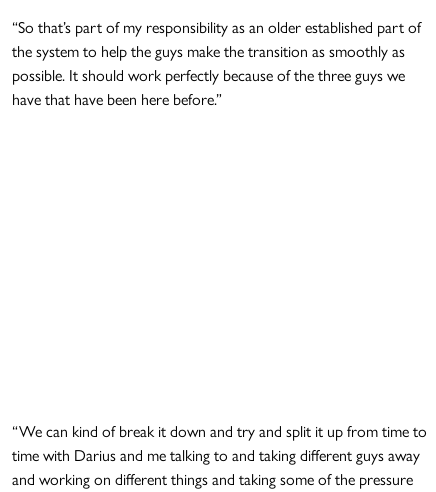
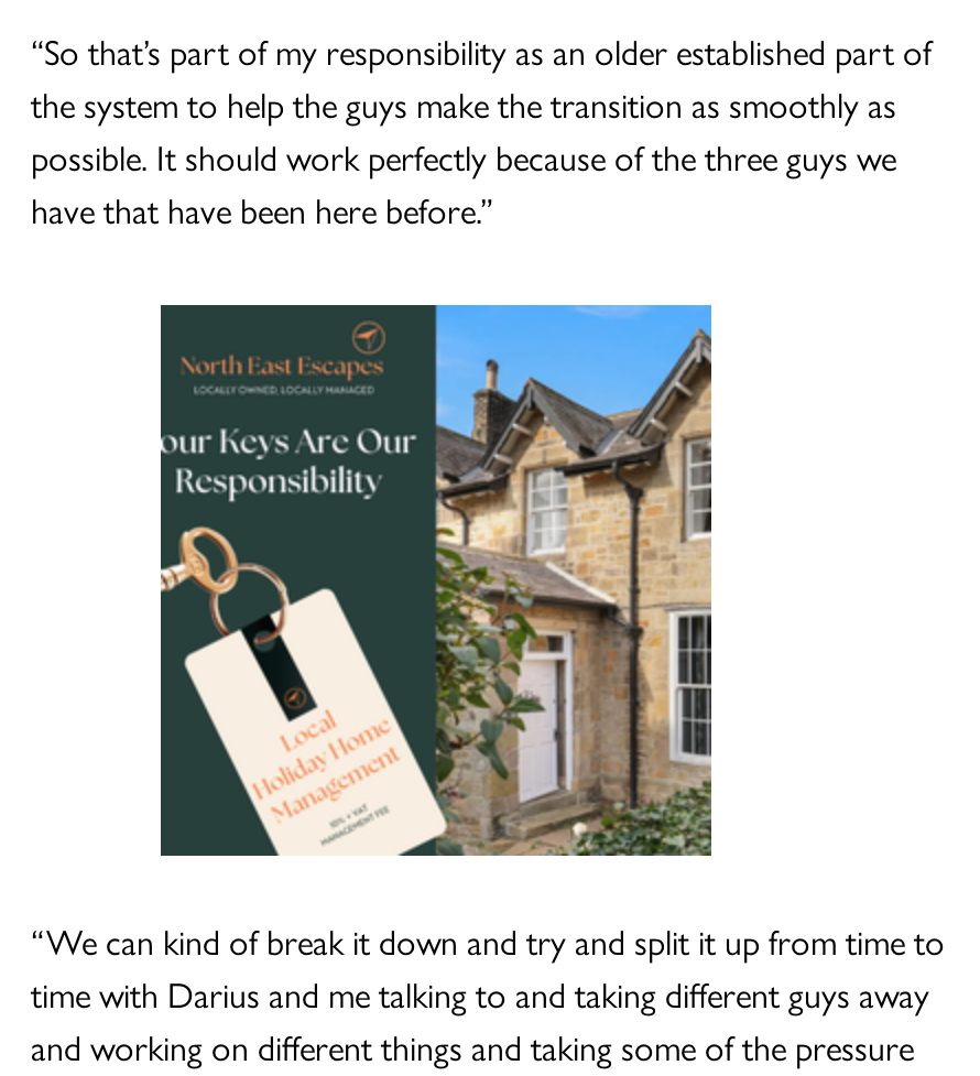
+ [image]
